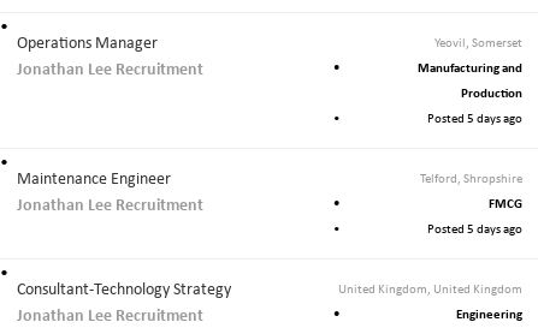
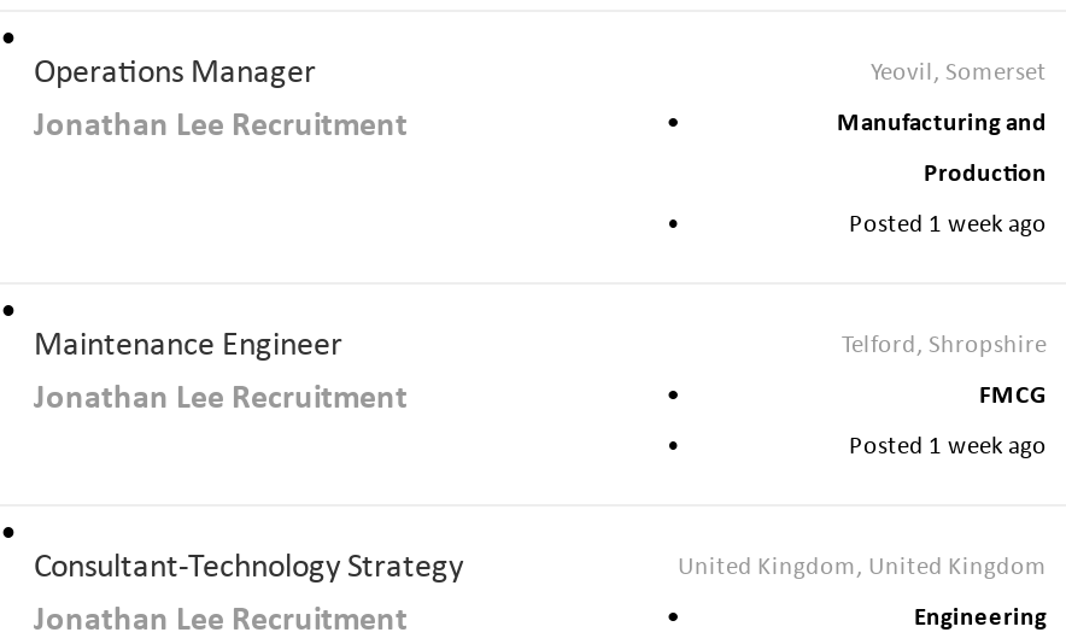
- Posted 5 days ago
+ Posted 1 week ago

- Posted 5 days ago
+ Posted 1 week ago
